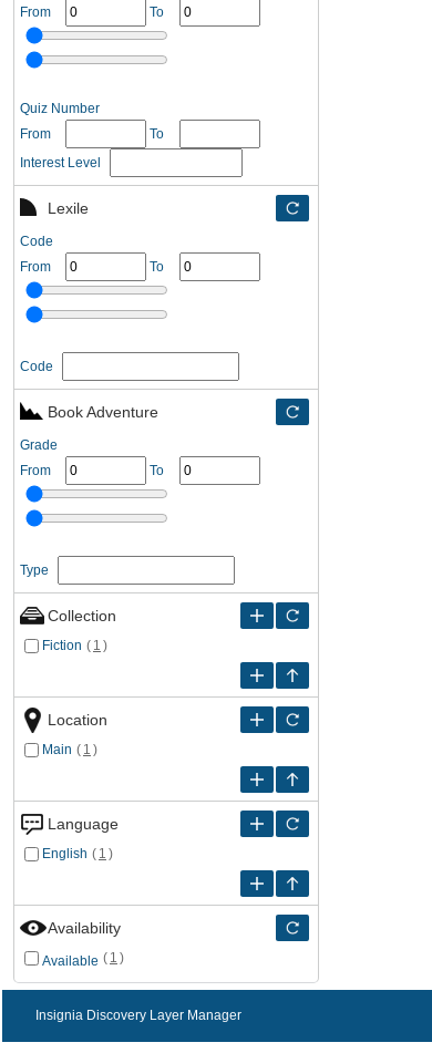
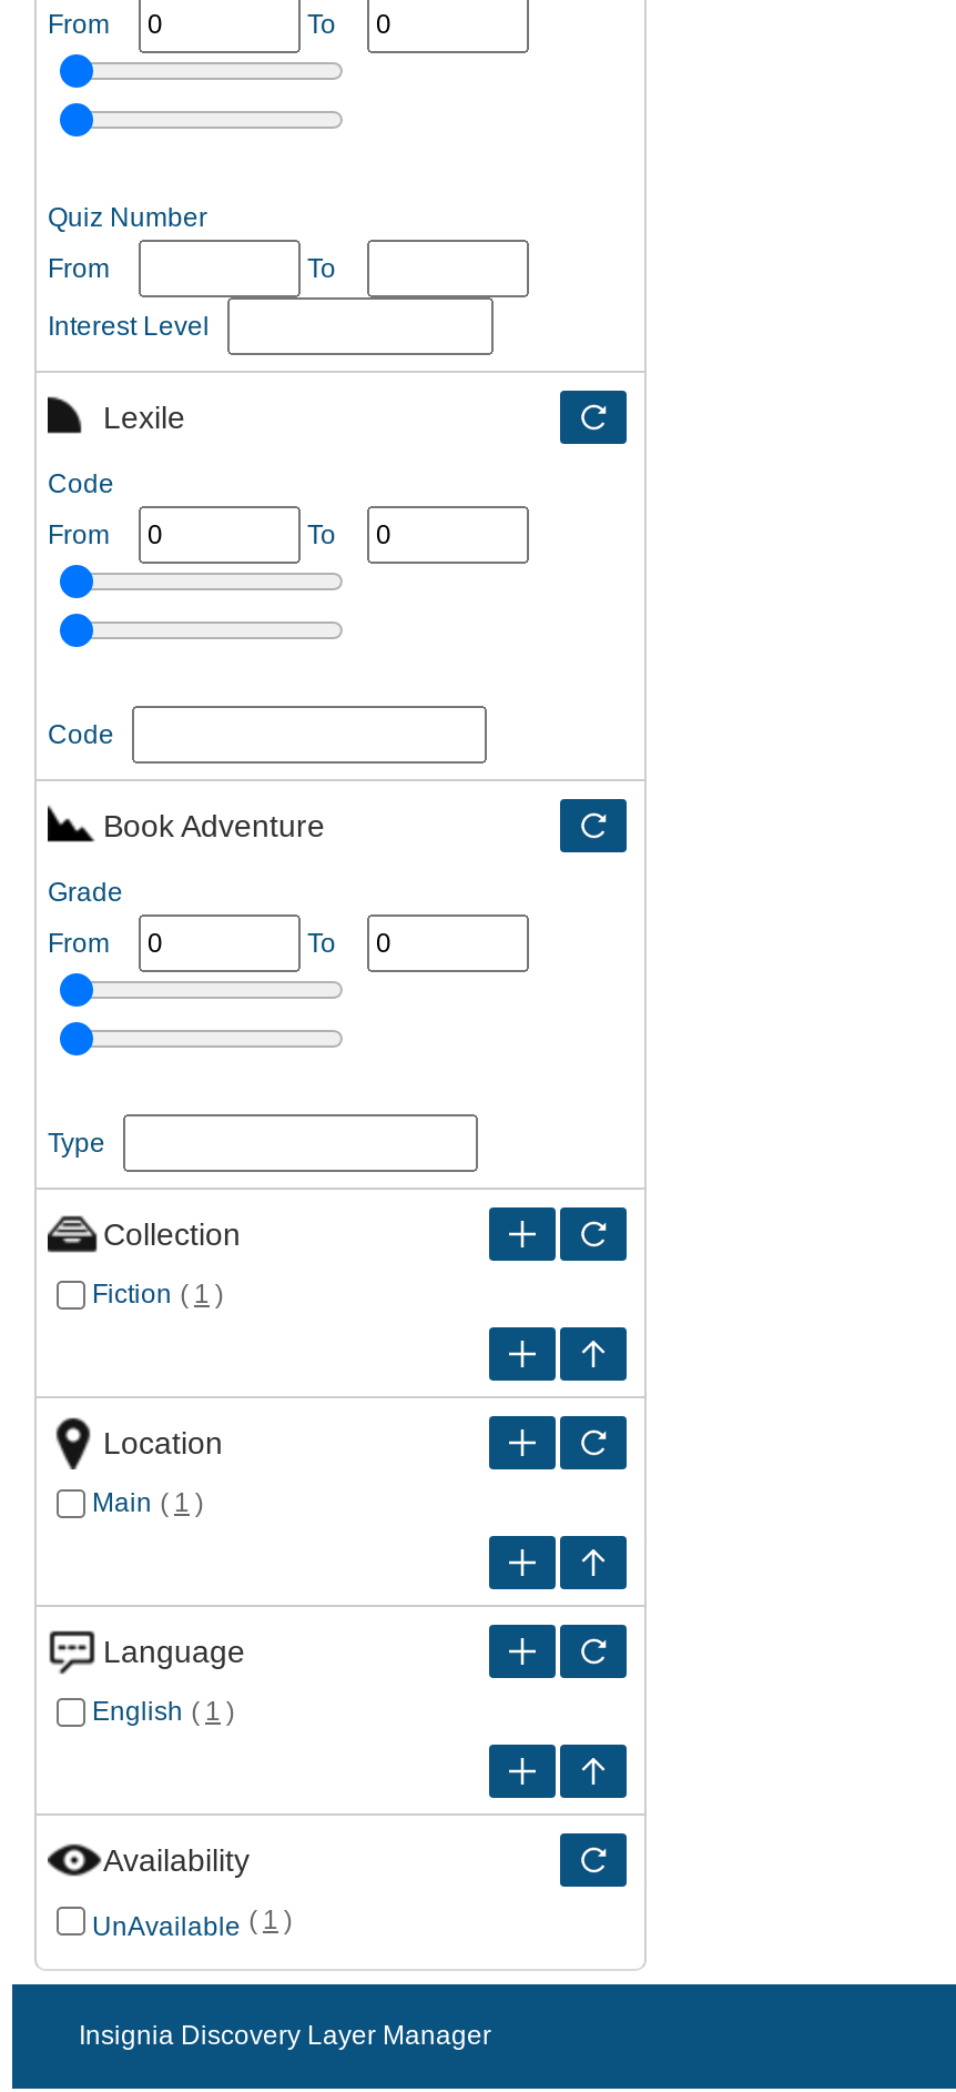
- Available ( 1 )
+ UnAvailable ( 1 )
